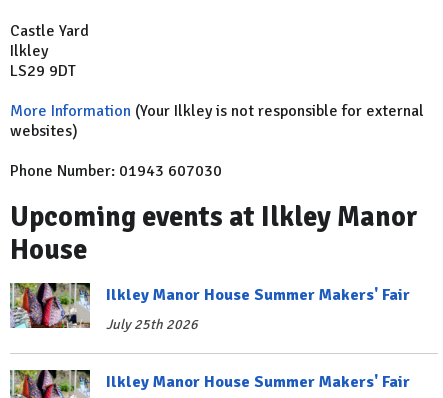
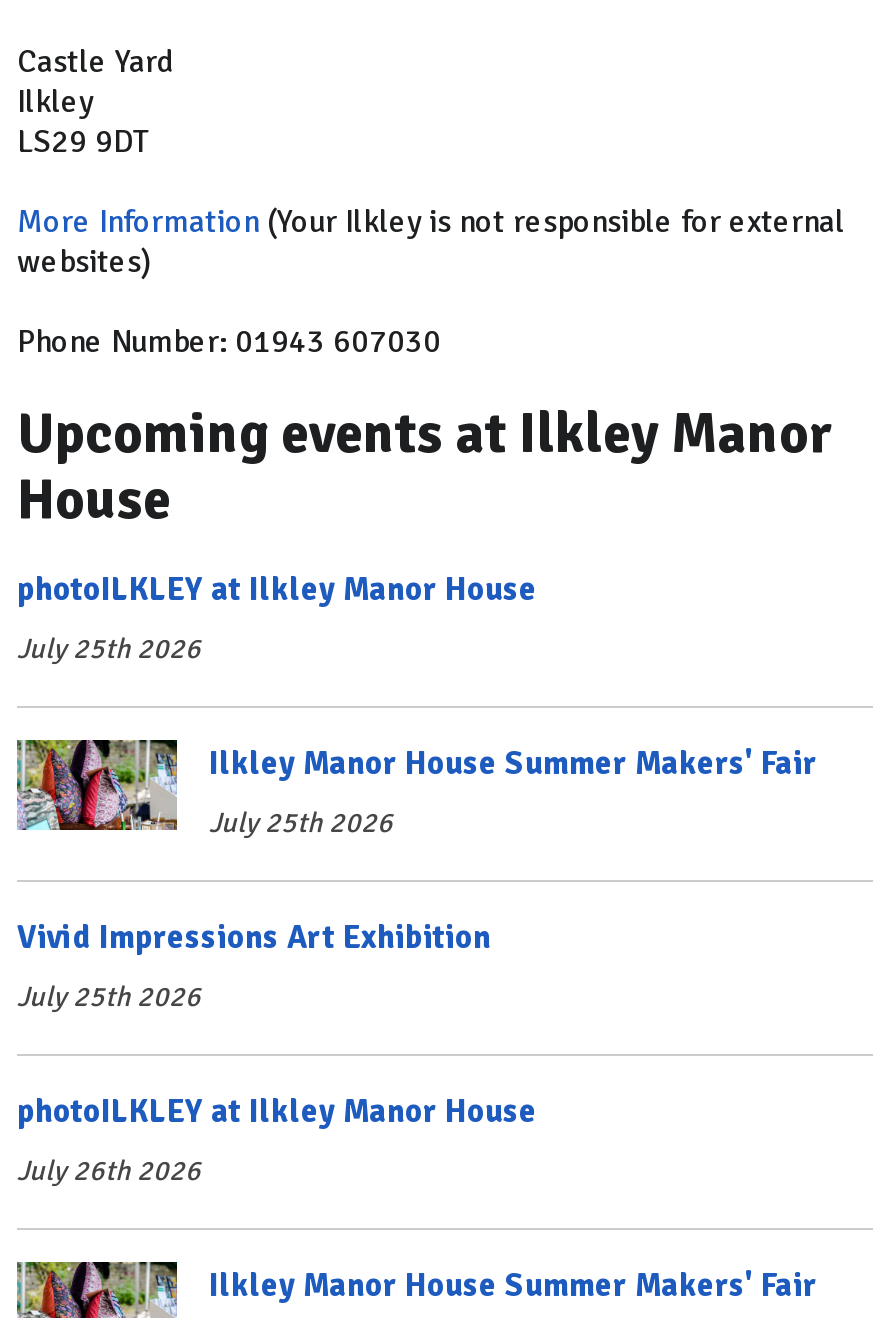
+ photoILKLEY at Ilkley Manor House
+ July 25th 2026

+ Vivid Impressions Art Exhibition
+ July 25th 2026
+ photoILKLEY at Ilkley Manor House
+ July 26th 2026
